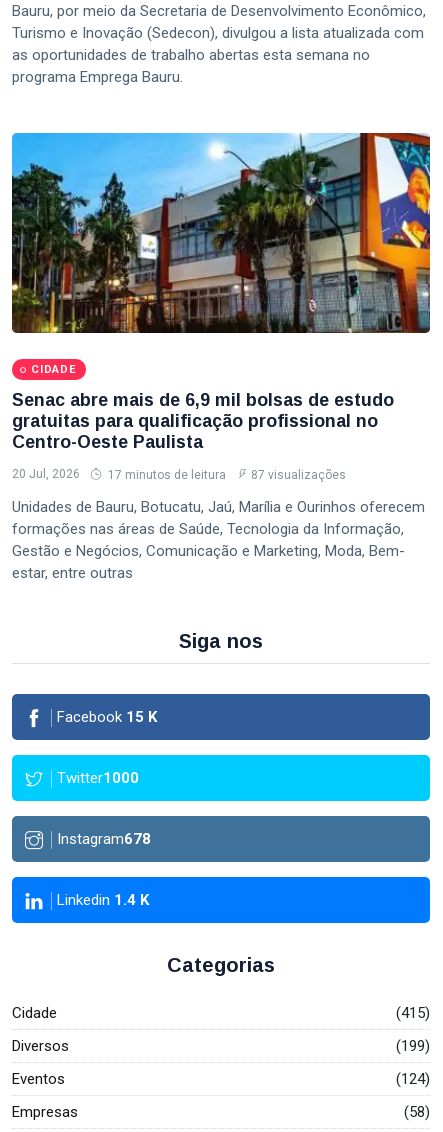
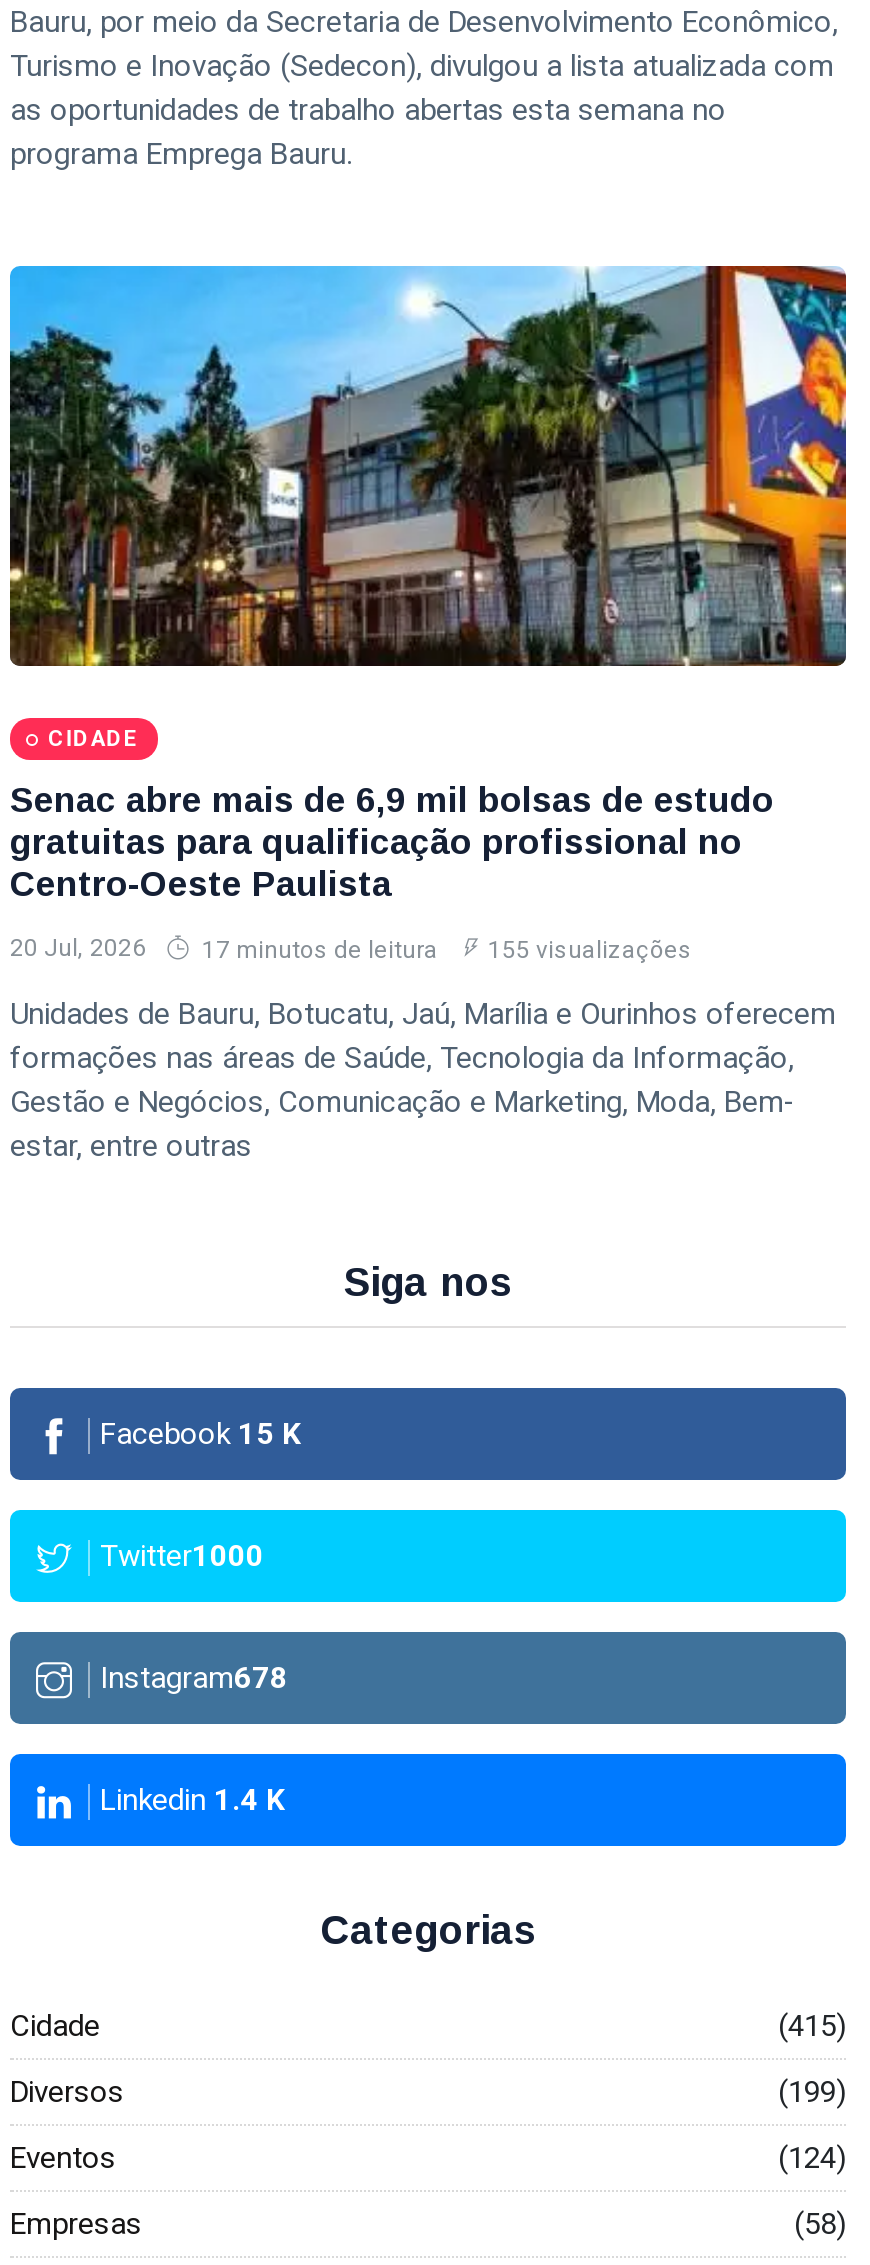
- 87 visualizações
+ 155 visualizações
